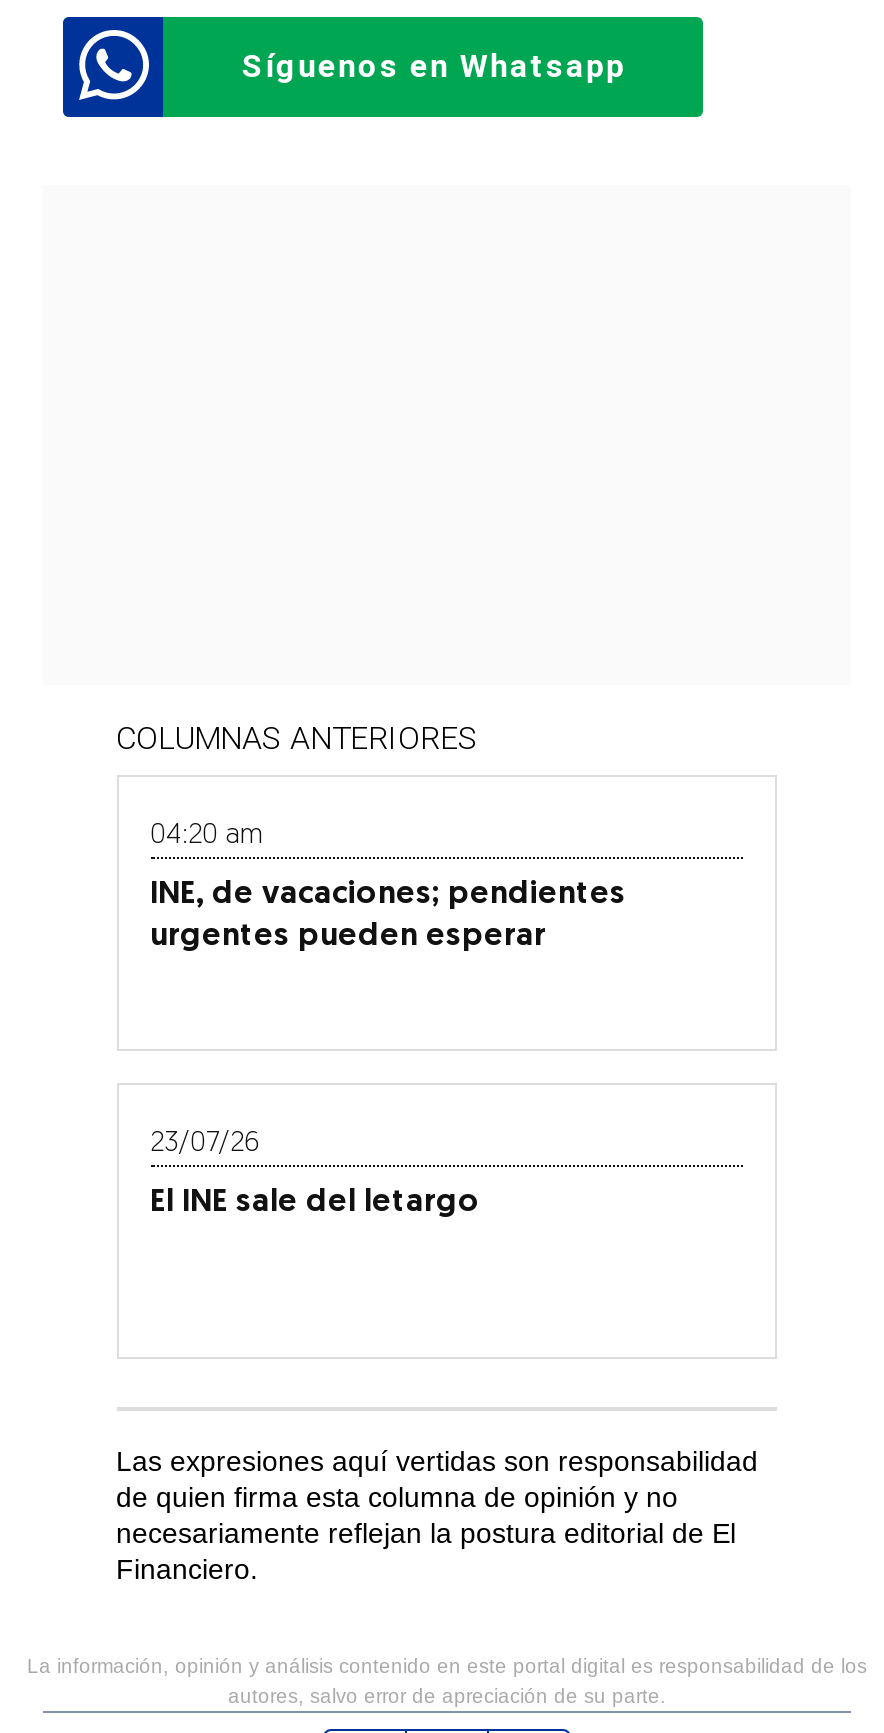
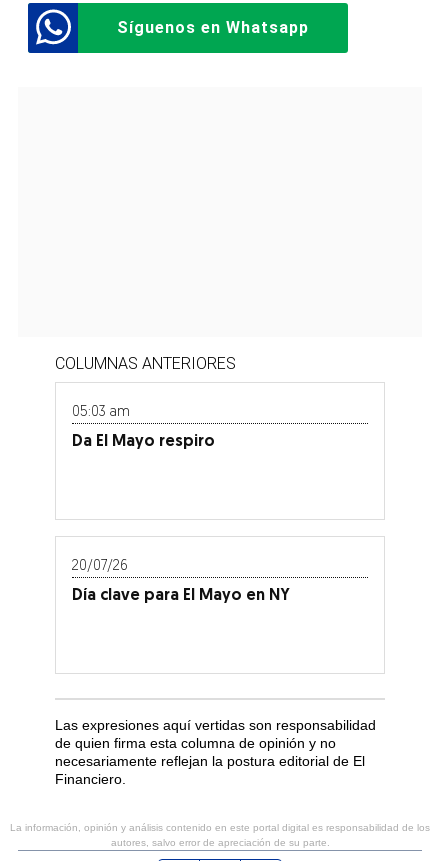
- 04:20 am
+ 05:03 am

- INE, de vacaciones; pendientes
- urgentes pueden esperar
+ Da El Mayo respiro

- 23/07/26
+ 20/07/26

- El INE sale del letargo
+ Día clave para El Mayo en NY
